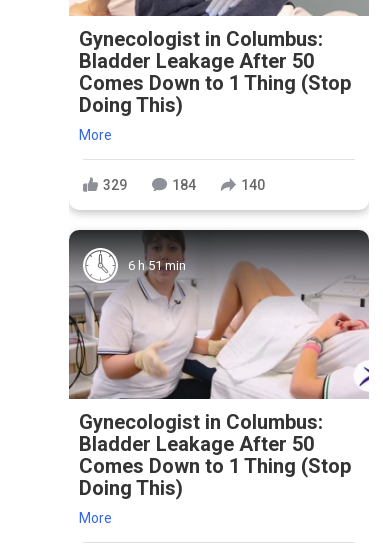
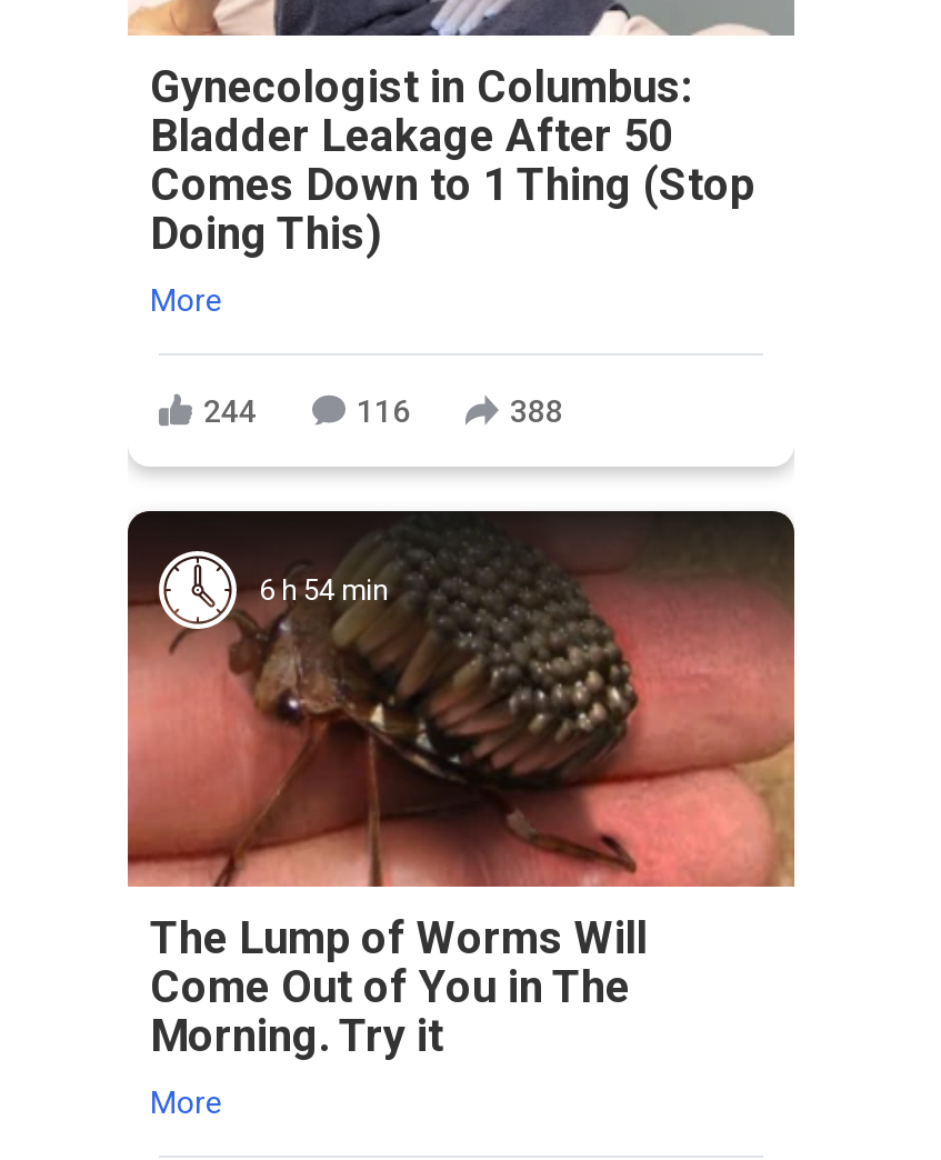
- 329
- 184
- 140
+ 244
+ 116
+ 388

- [image]
- 6 h 51 min
+ [image]
+ 6 h 54 min

- Gynecologist in Columbus:
- Bladder Leakage After 50
- Comes Down to 1 Thing (Stop
- Doing This)
+ The Lump of Worms Will
+ Come Out of You in The
+ Morning. Try it
